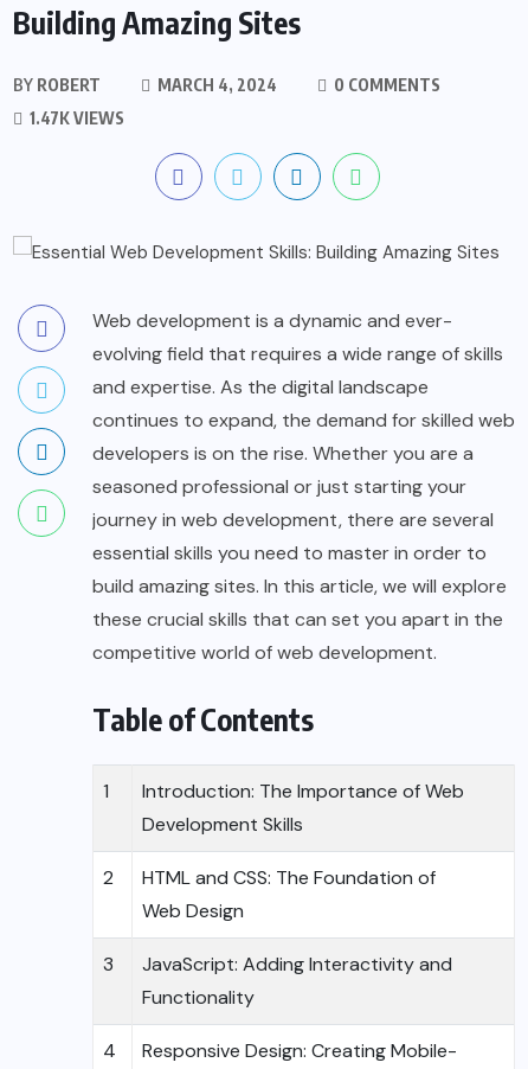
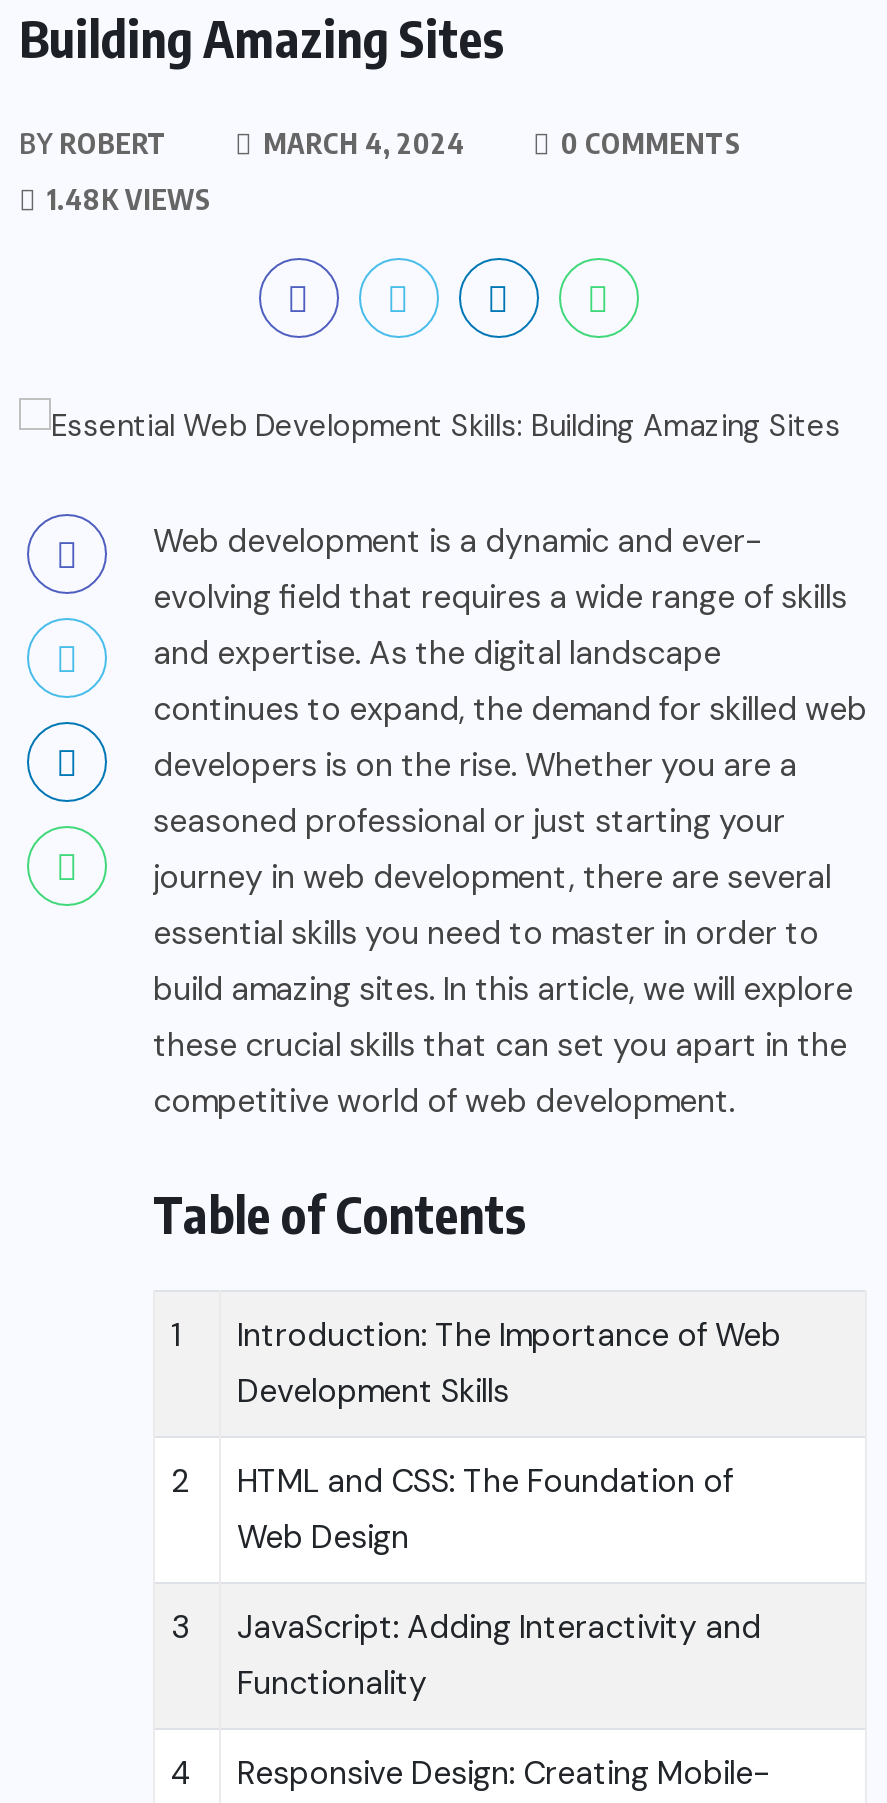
- 1.47K VIEWS
+ 1.48K VIEWS
